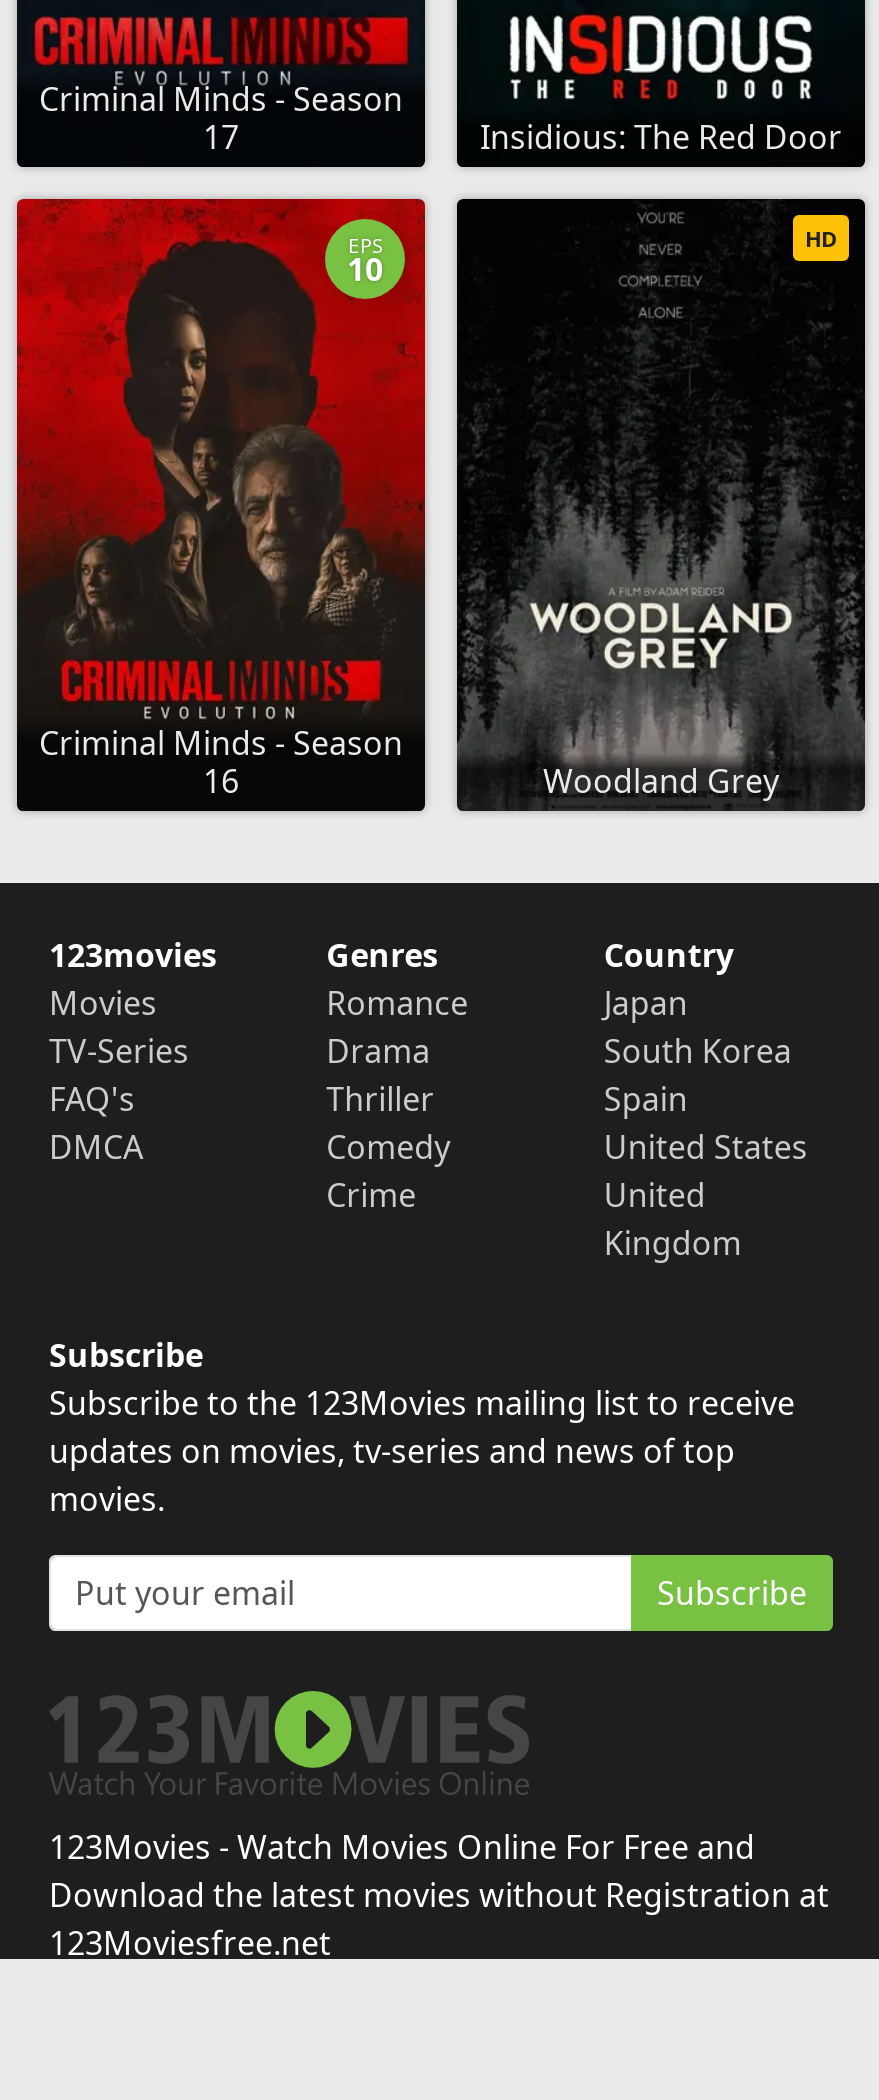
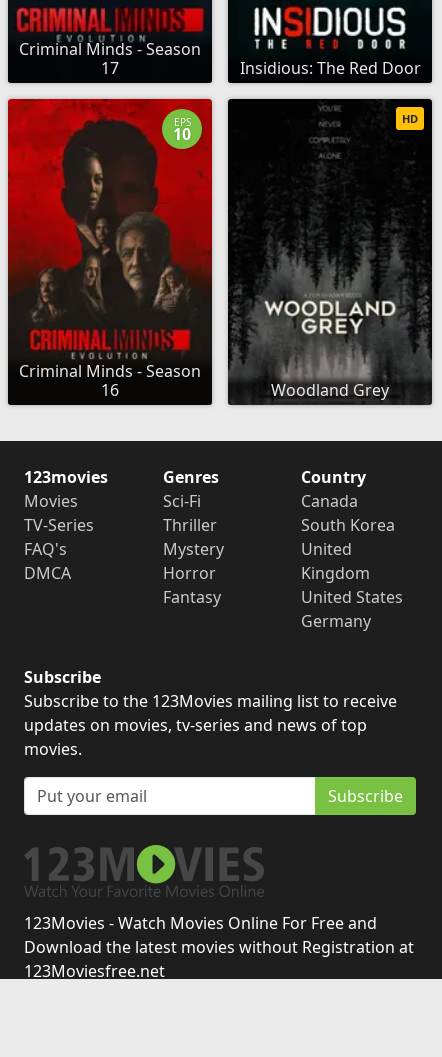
- Romance
- Drama
+ Sci-Fi

- Japan
+ Canada

moved up: Thriller

- Spain

- Comedy
- Crime
+ Mystery
+ Horror
+ Fantasy

moved down: United States

+ Germany

moved up: United | Kingdom
